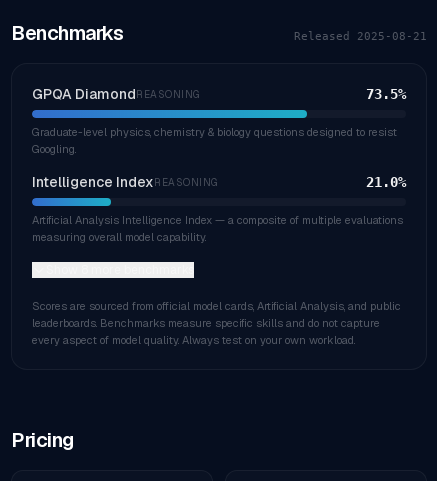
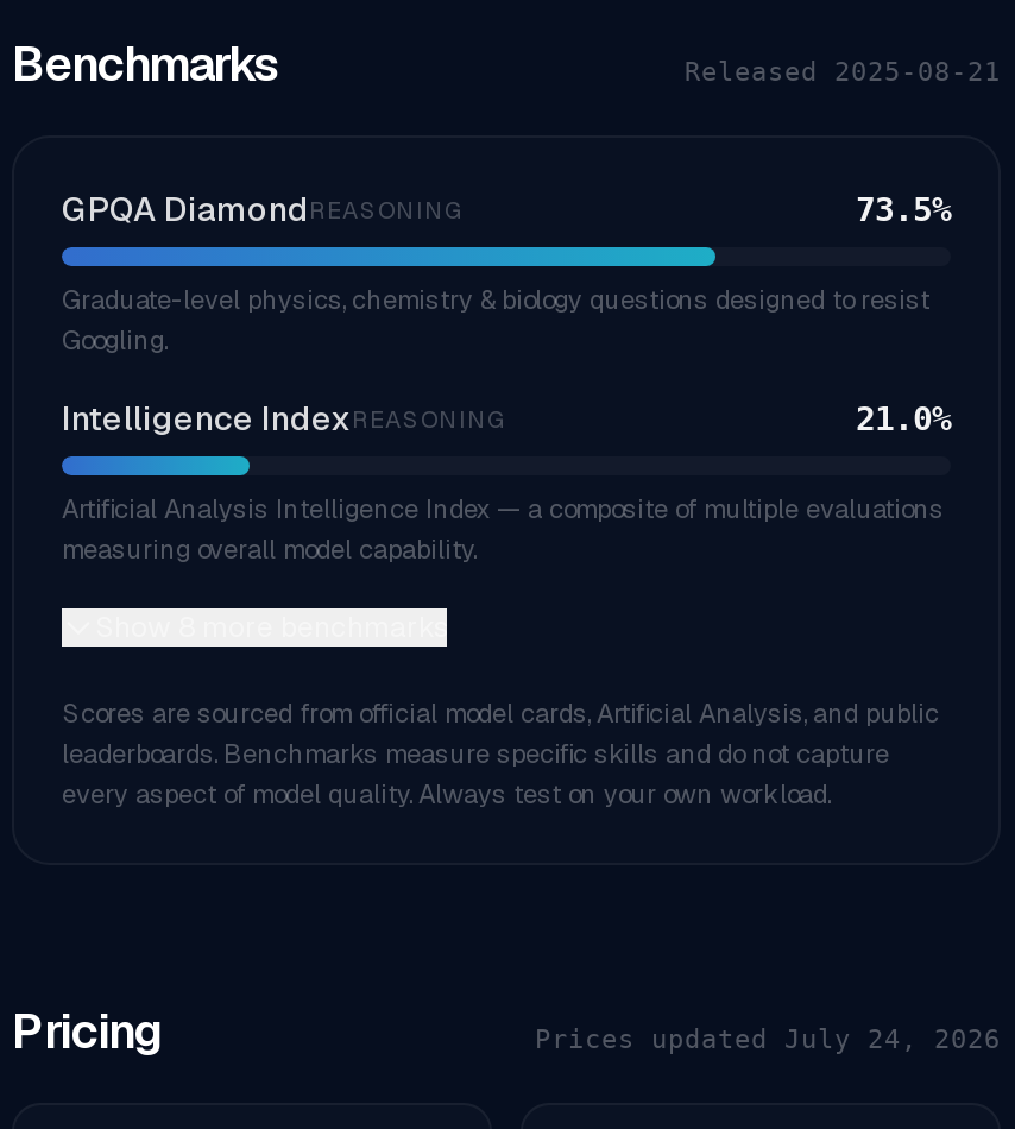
+ Prices updated July 24, 2026
